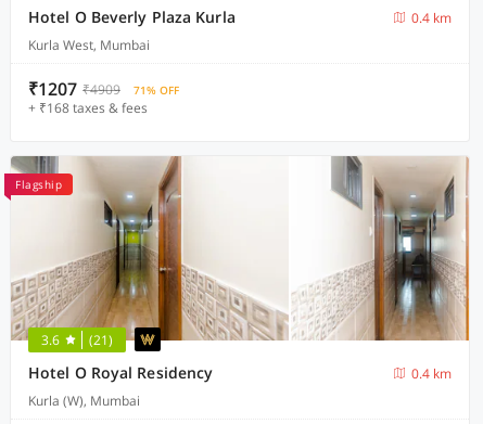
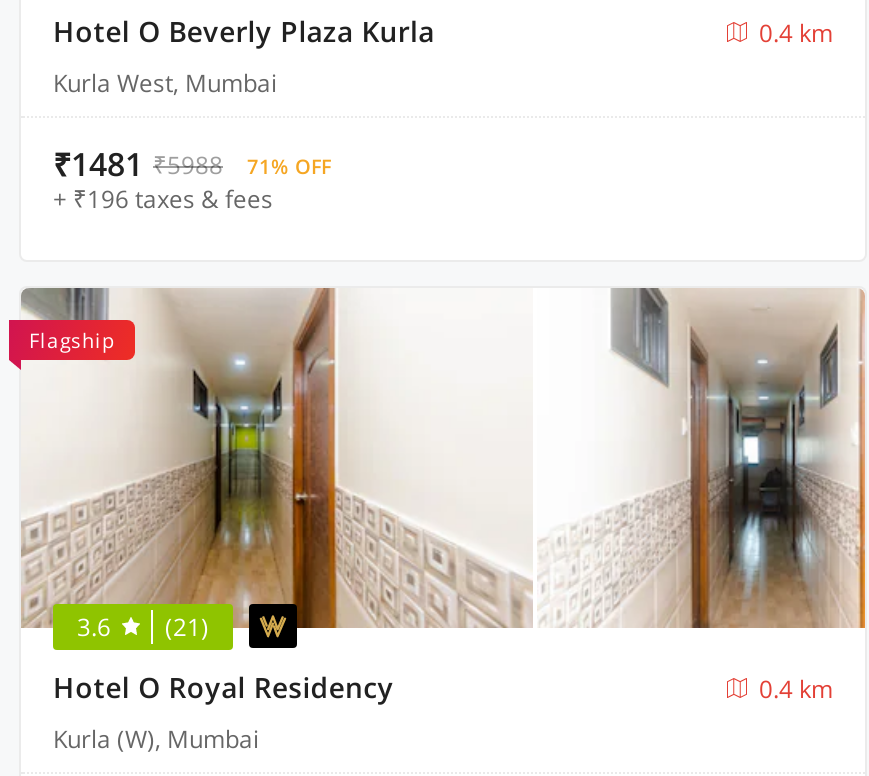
- ₹1207 ₹4909 71% OFF
+ ₹1481 ₹5988 71% OFF

- + ₹168 taxes & fees
+ + ₹196 taxes & fees
